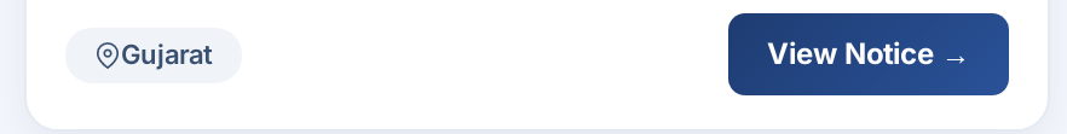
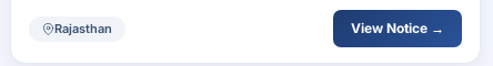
- Gujarat
+ Rajasthan
